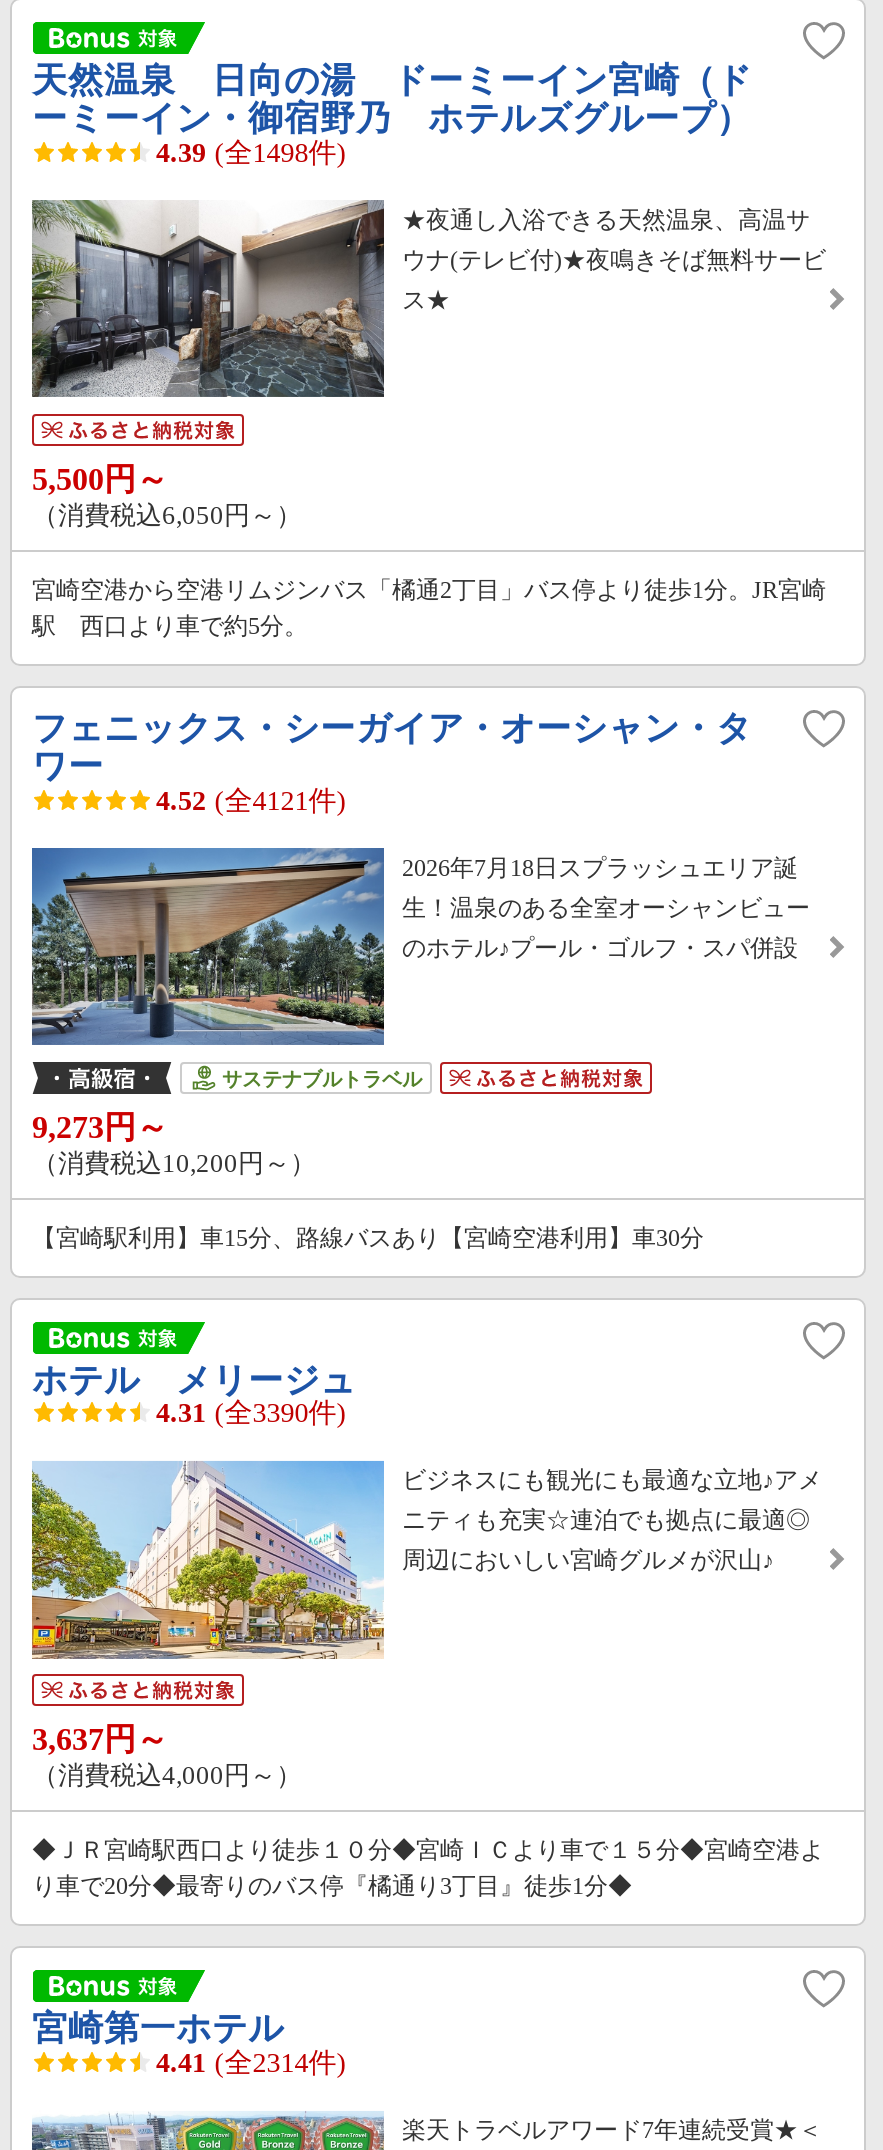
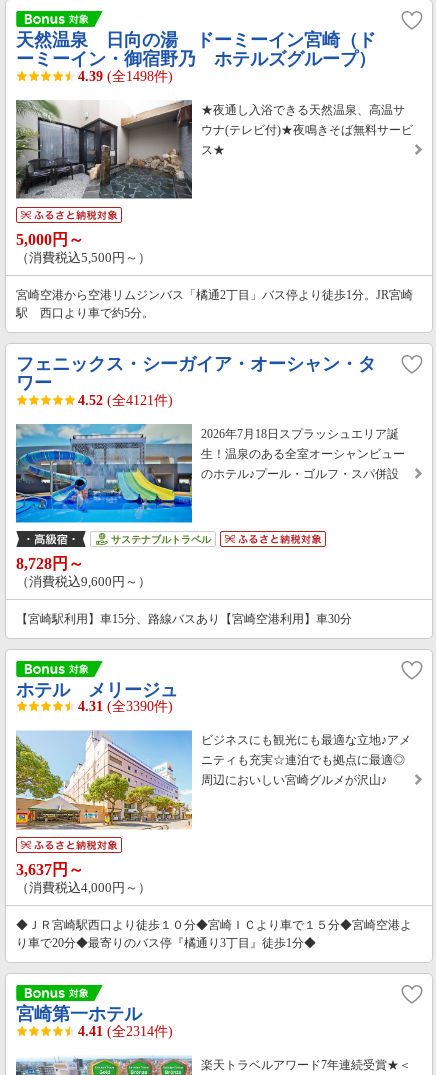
- 5,500円～
+ 5,000円～

- （消費税込6,050円～）
+ （消費税込5,500円～）

- [image]
- 9,273円～
+ [image]
+ 8,728円～

- （消費税込10,200円～）
+ （消費税込9,600円～）
